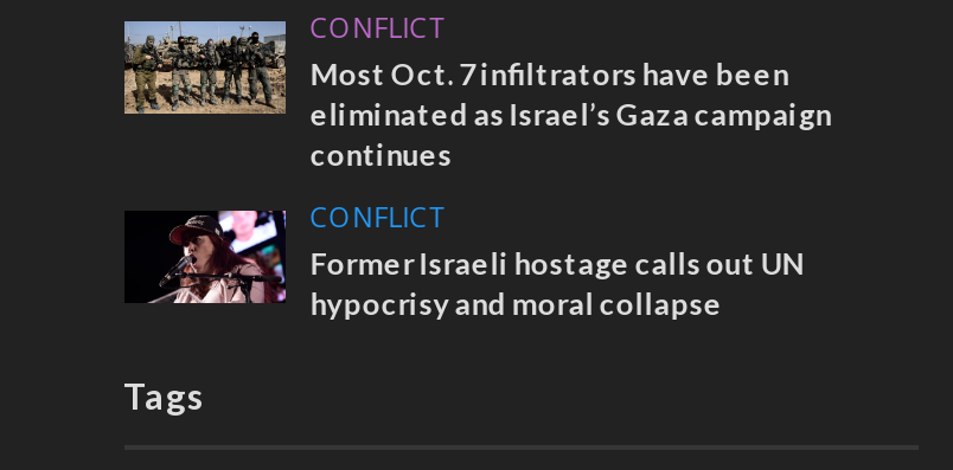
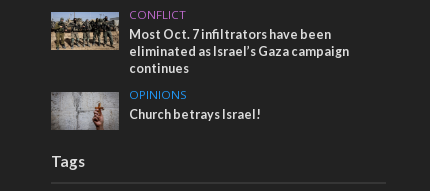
- [image]
- CONFLICT
- Former Israeli hostage calls out UN
- hypocrisy and moral collapse
+ [image]
+ OPINIONS
+ Church betrays Israel!
